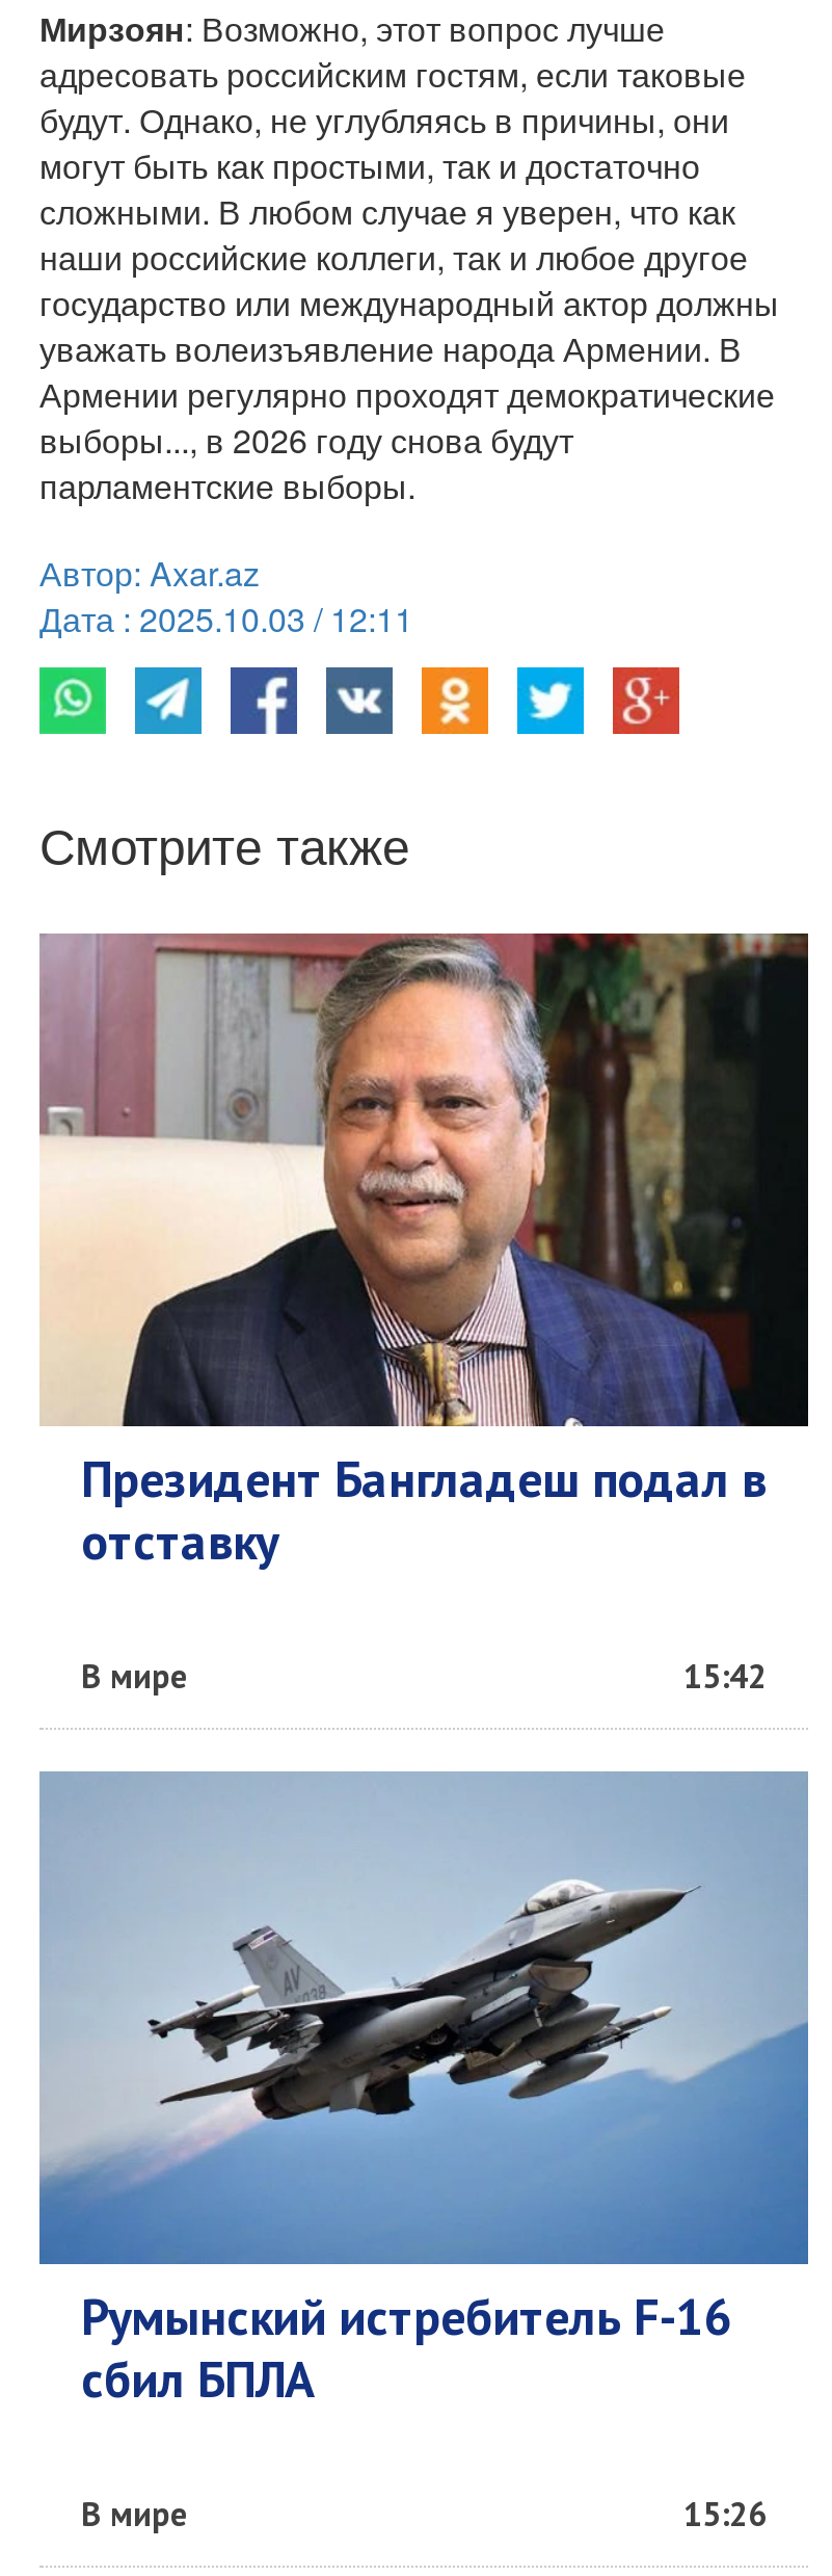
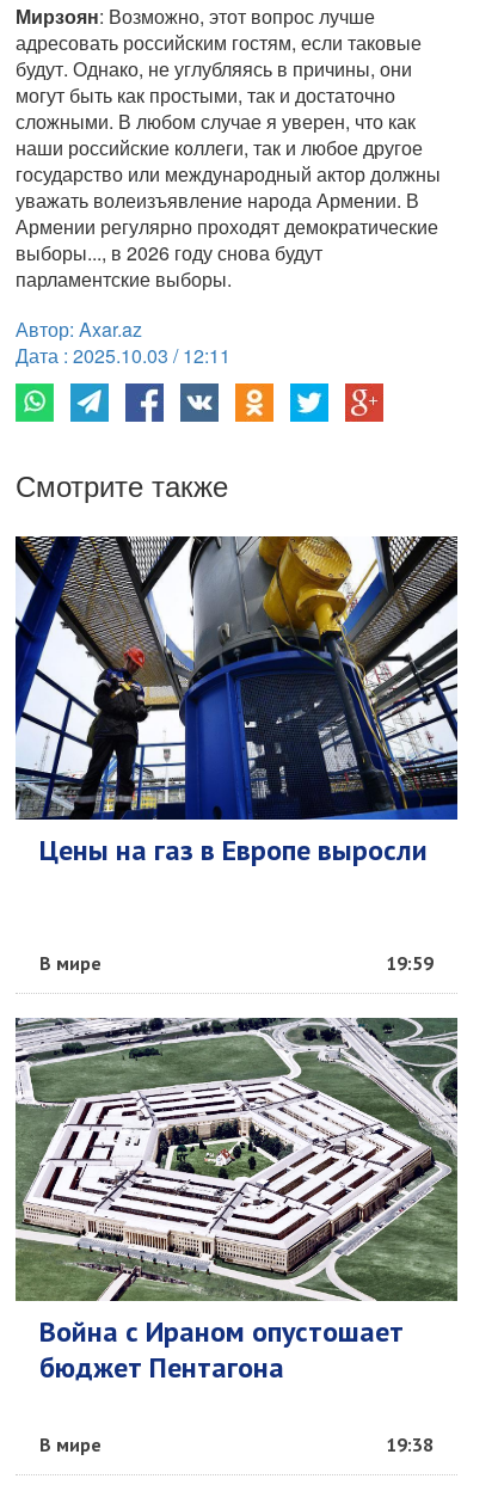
- [image]
- Президент Бангладеш подал в
- отставку
+ [image]
+ Цены на газ в Европе выросли

- 15:42
+ 19:59

- [image]
- Румынский истребитель F-16
- сбил БПЛА
+ [image]
+ Война с Ираном опустошает
+ бюджет Пентагона

- 15:26
+ 19:38
